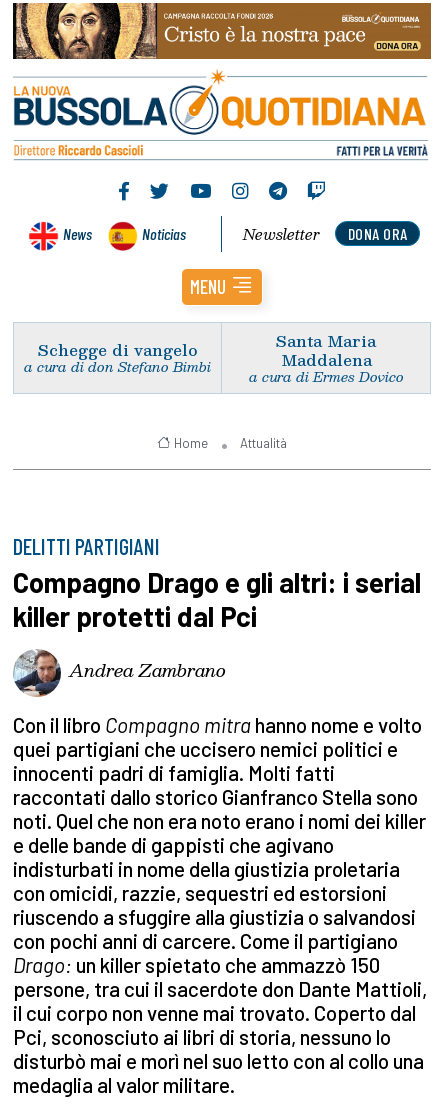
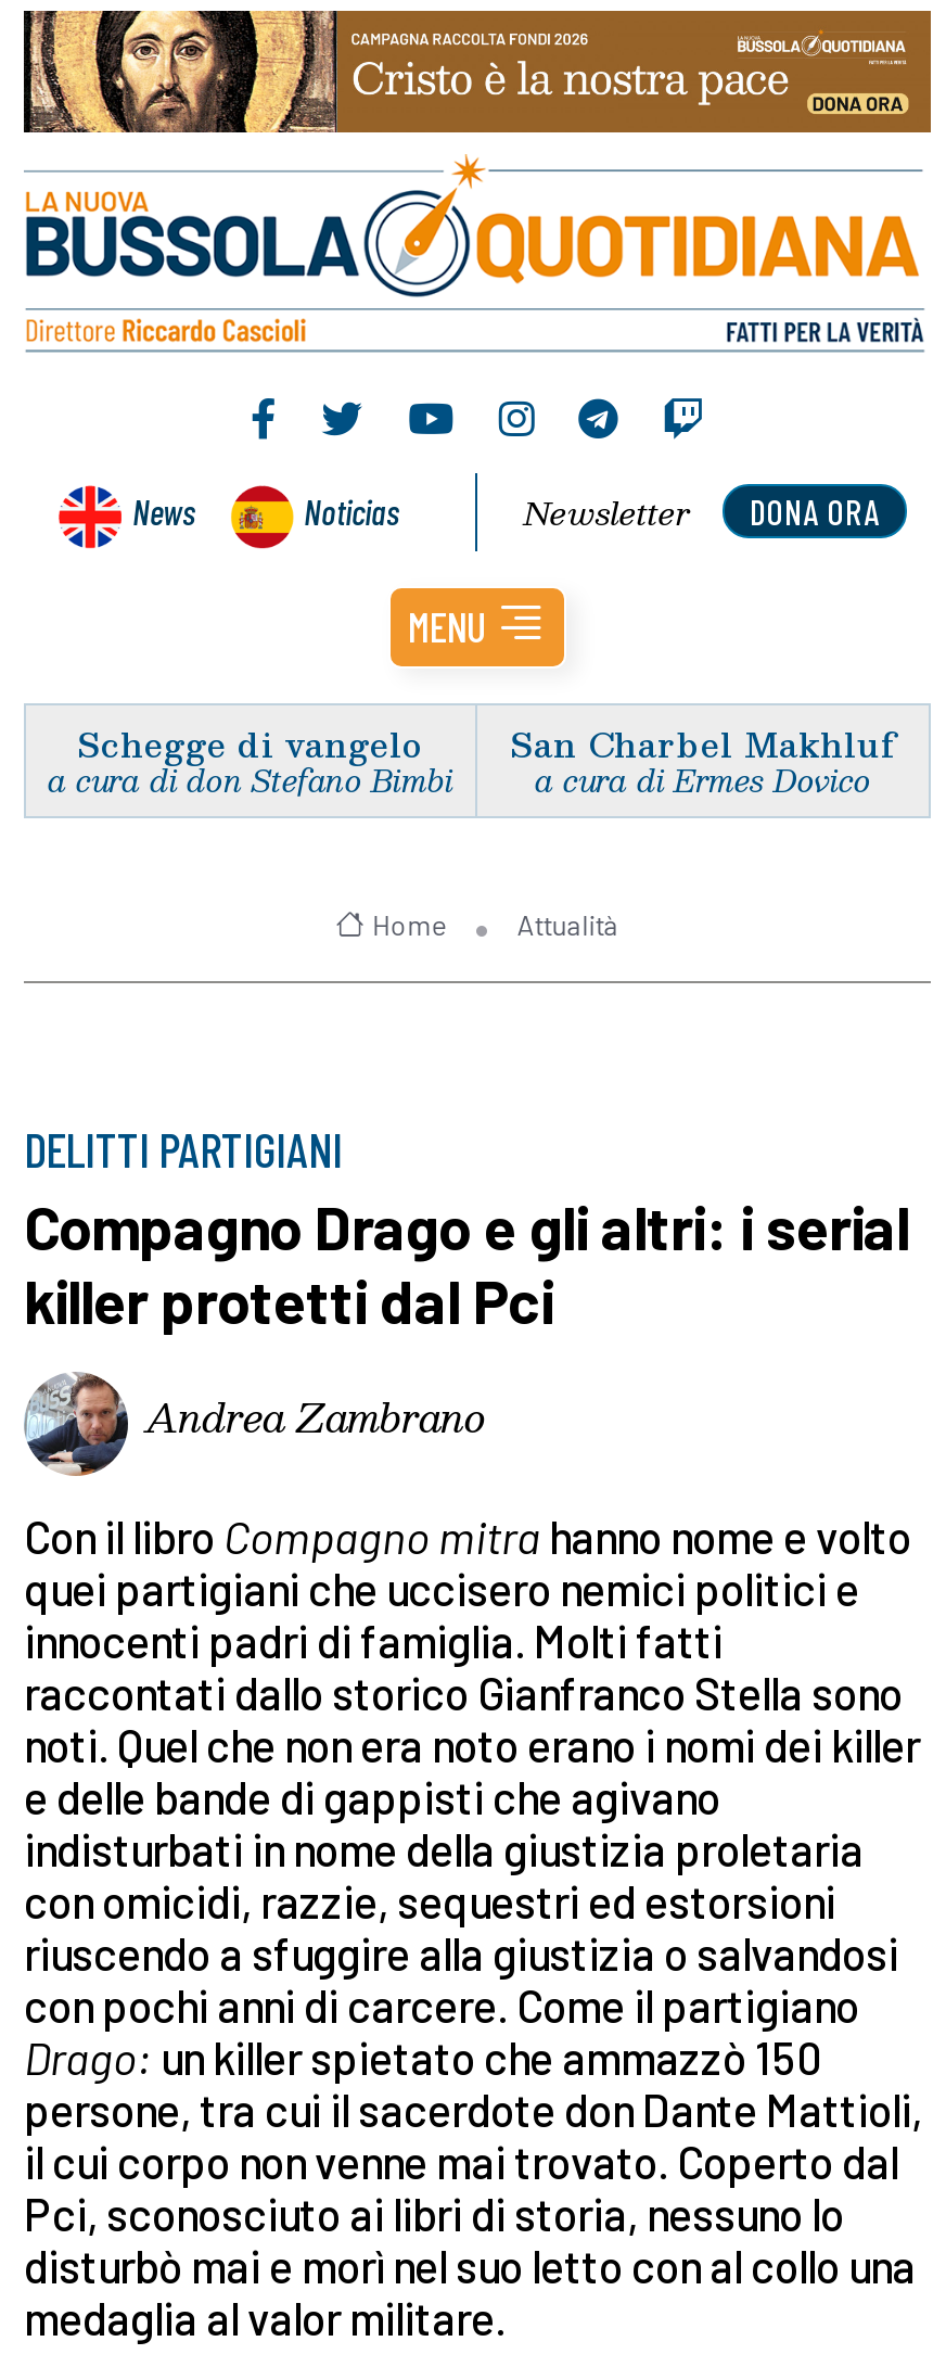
- Santa Maria
- Maddalena
+ San Charbel Makhluf
